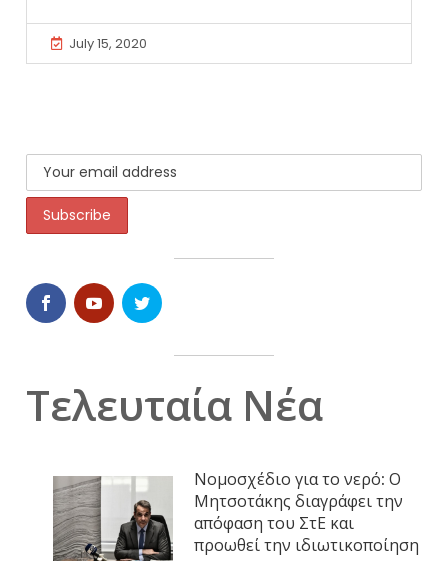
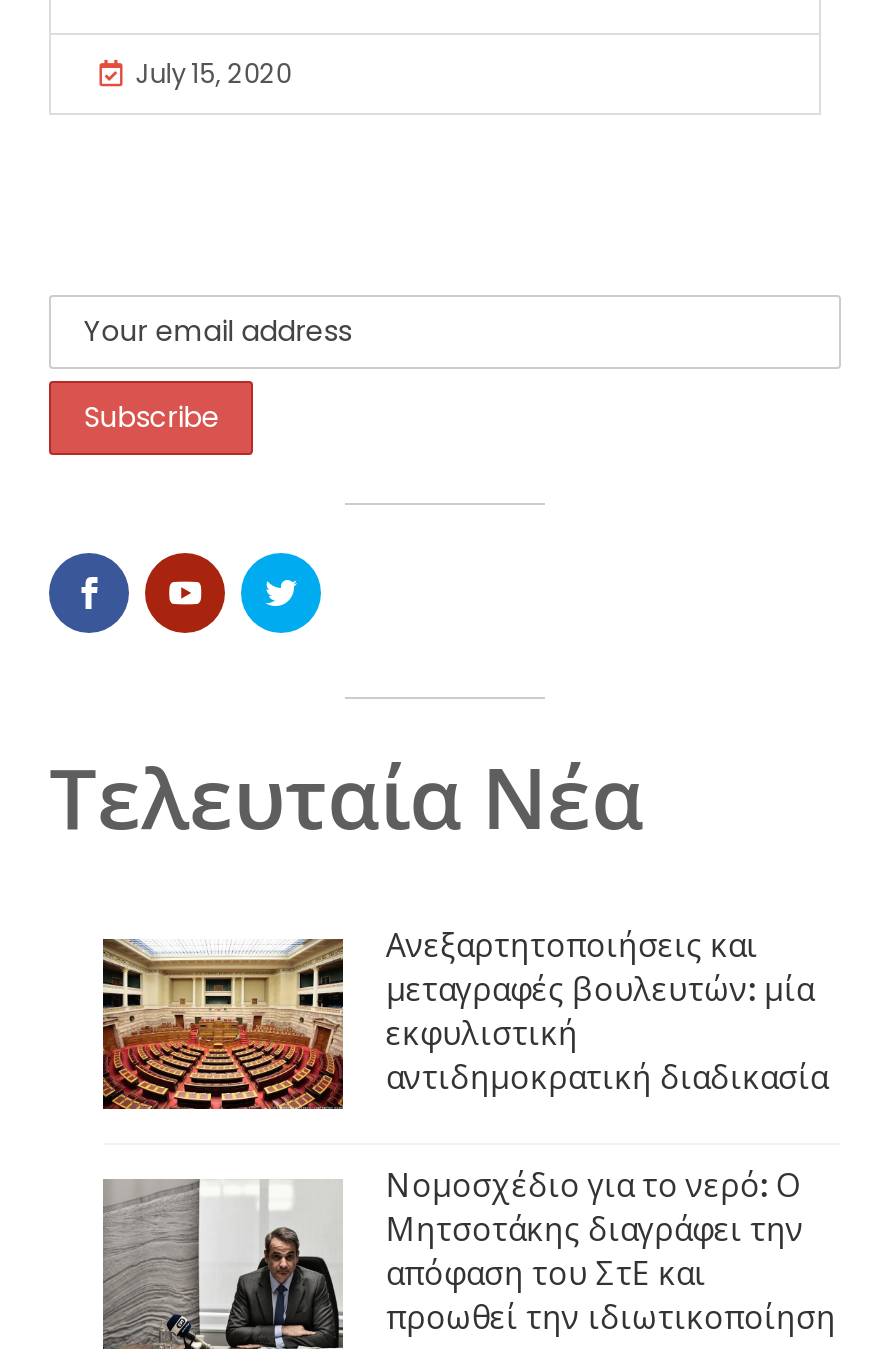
+ [image]
+ Ανεξαρτητοποιήσεις και
+ μεταγραφές βουλευτών: μία
+ εκφυλιστική
+ αντιδημοκρατική διαδικασία
